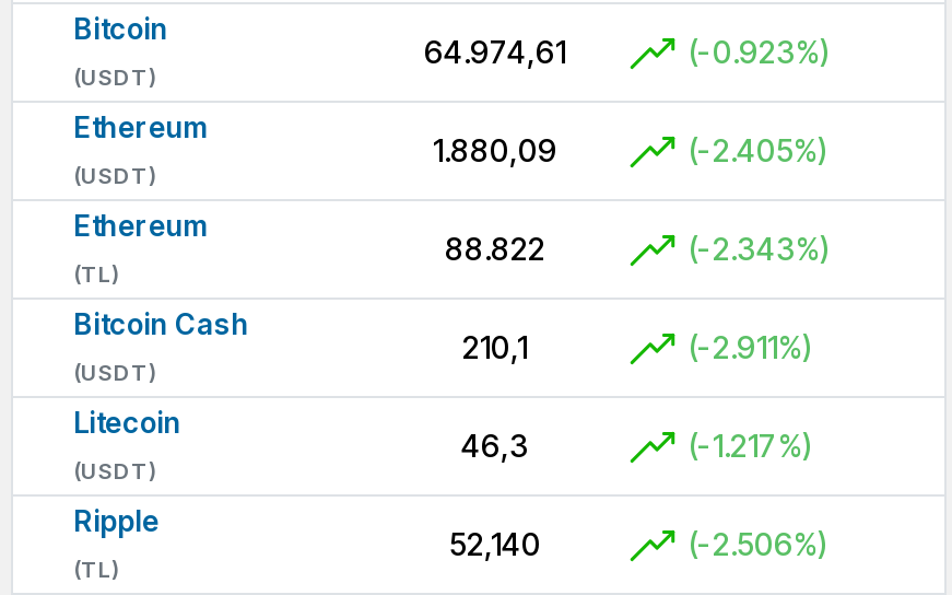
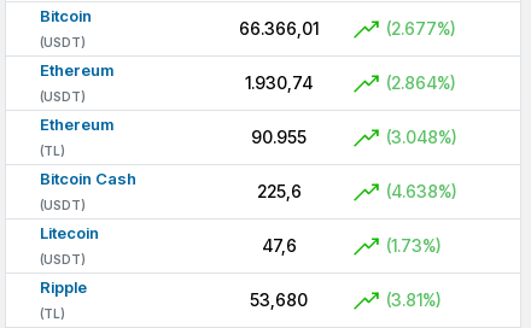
- 64.974,61
+ 66.366,01

- (-0.923%)
+ (2.677%)

- 1.880,09
+ 1.930,74

- (-2.405%)
+ (2.864%)

- 88.822
+ 90.955

- (-2.343%)
+ (3.048%)

- 210,1
+ 225,6

- (-2.911%)
+ (4.638%)

- 46,3
+ 47,6

- (-1.217%)
+ (1.73%)

- 52,140
+ 53,680

- (-2.506%)
+ (3.81%)
